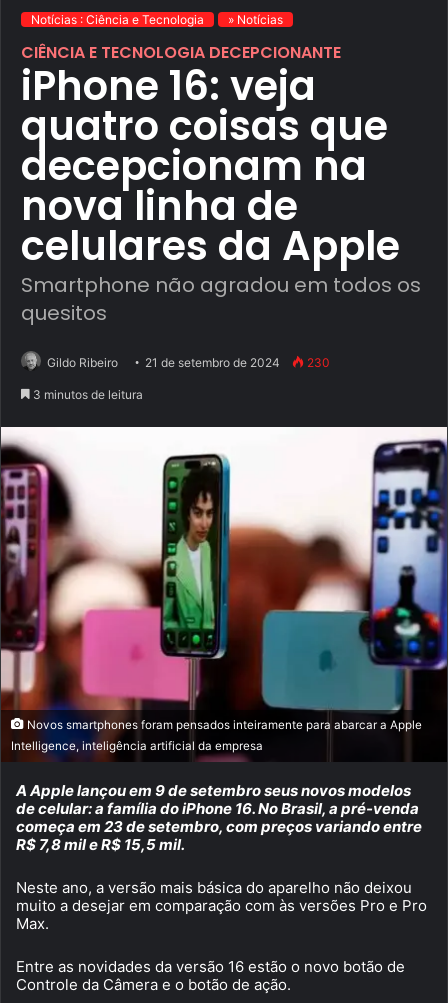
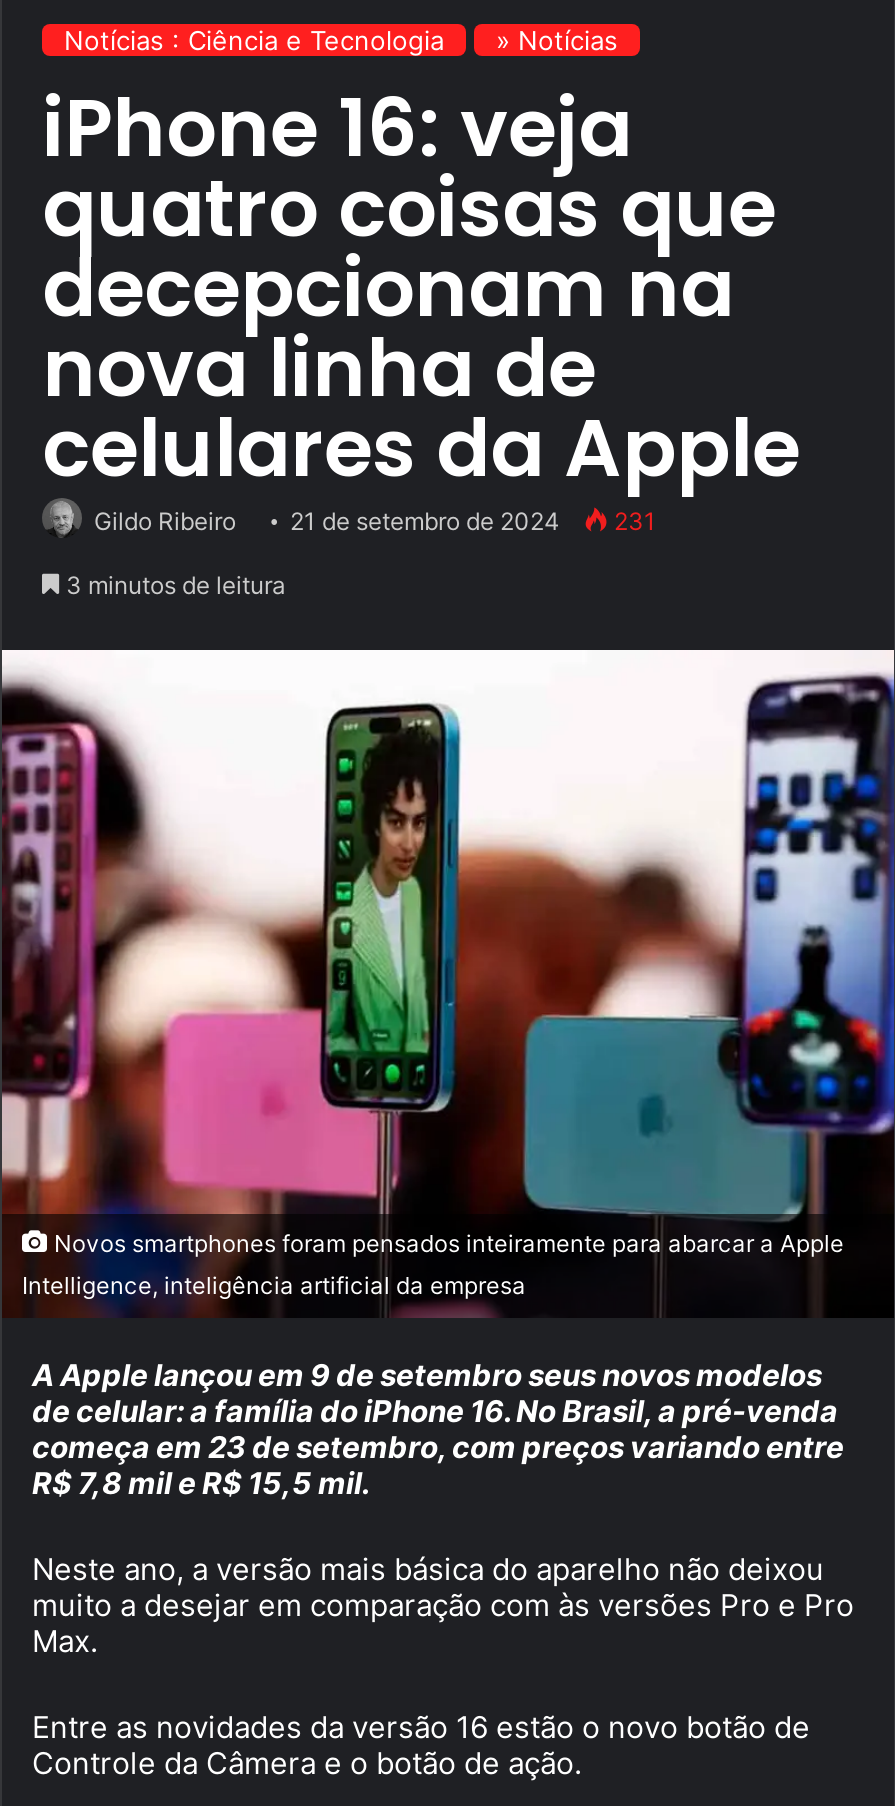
- CIÊNCIA E TECNOLOGIA DECEPCIONANTE

- Smartphone não agradou em todos os
- quesitos

- Gildo Ribeiro 21 de setembro de 2024 230
+ Gildo Ribeiro 21 de setembro de 2024 231
